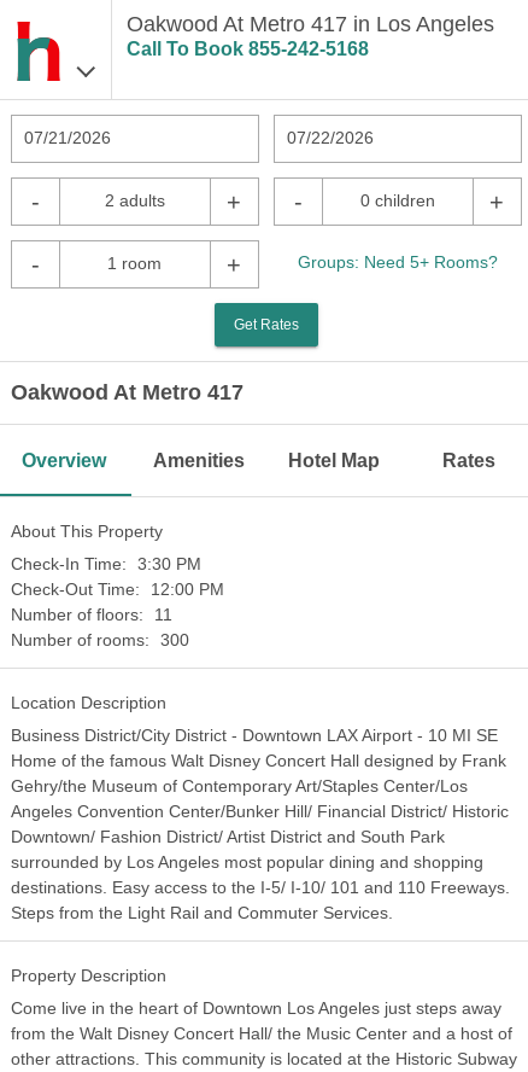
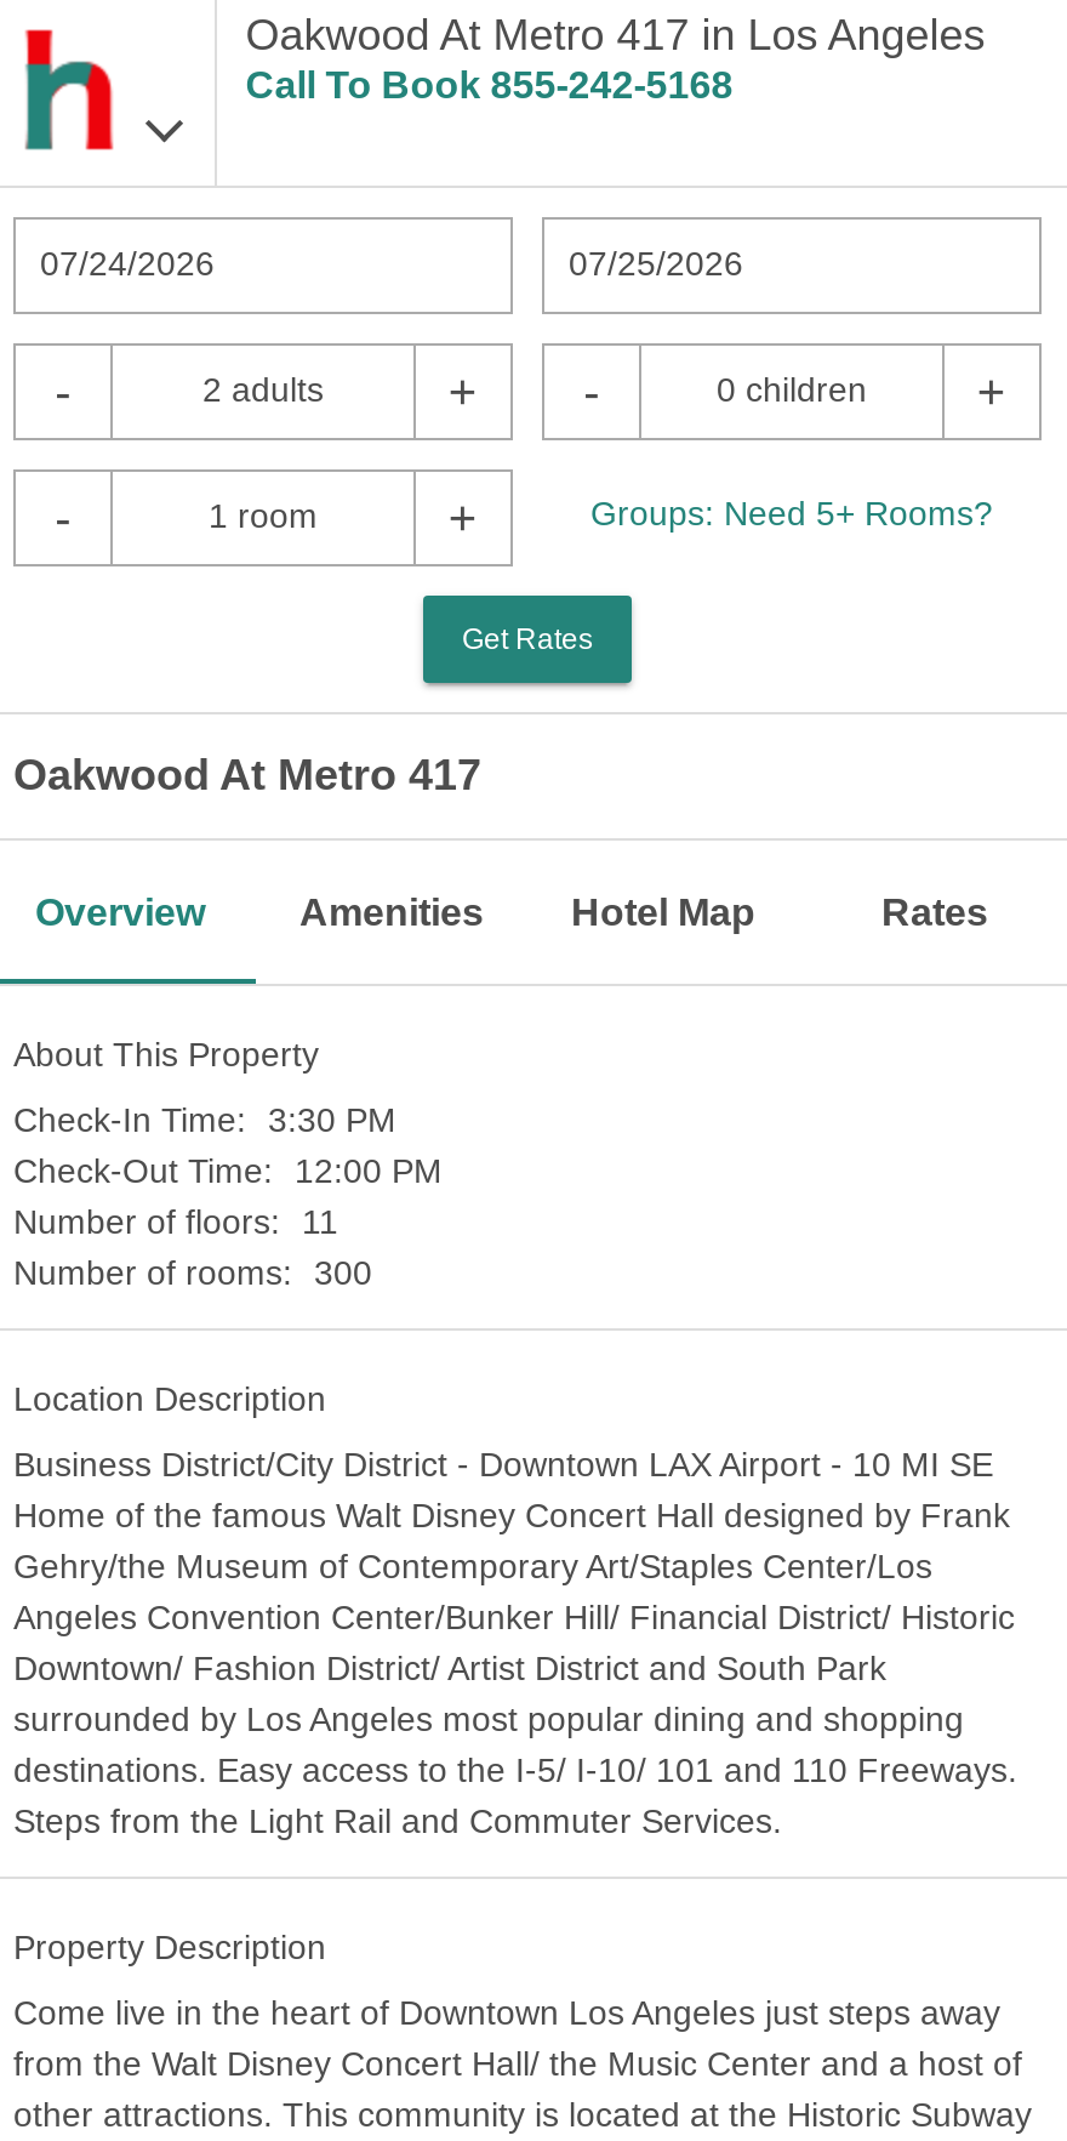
- 07/21/2026
+ 07/24/2026

- 07/22/2026
+ 07/25/2026
